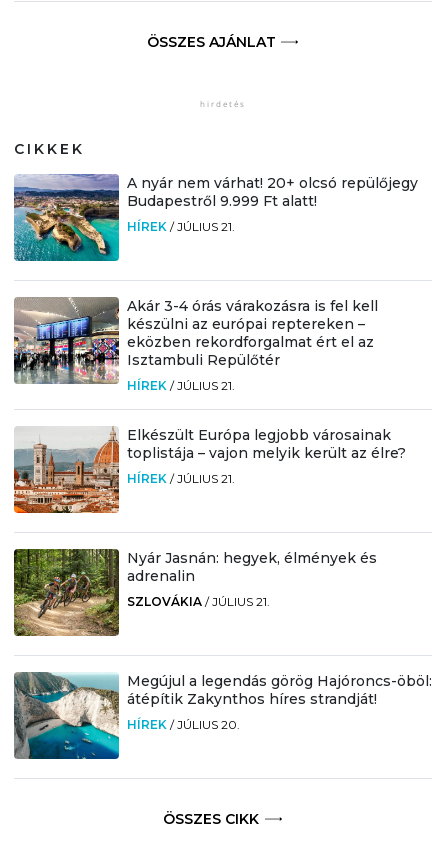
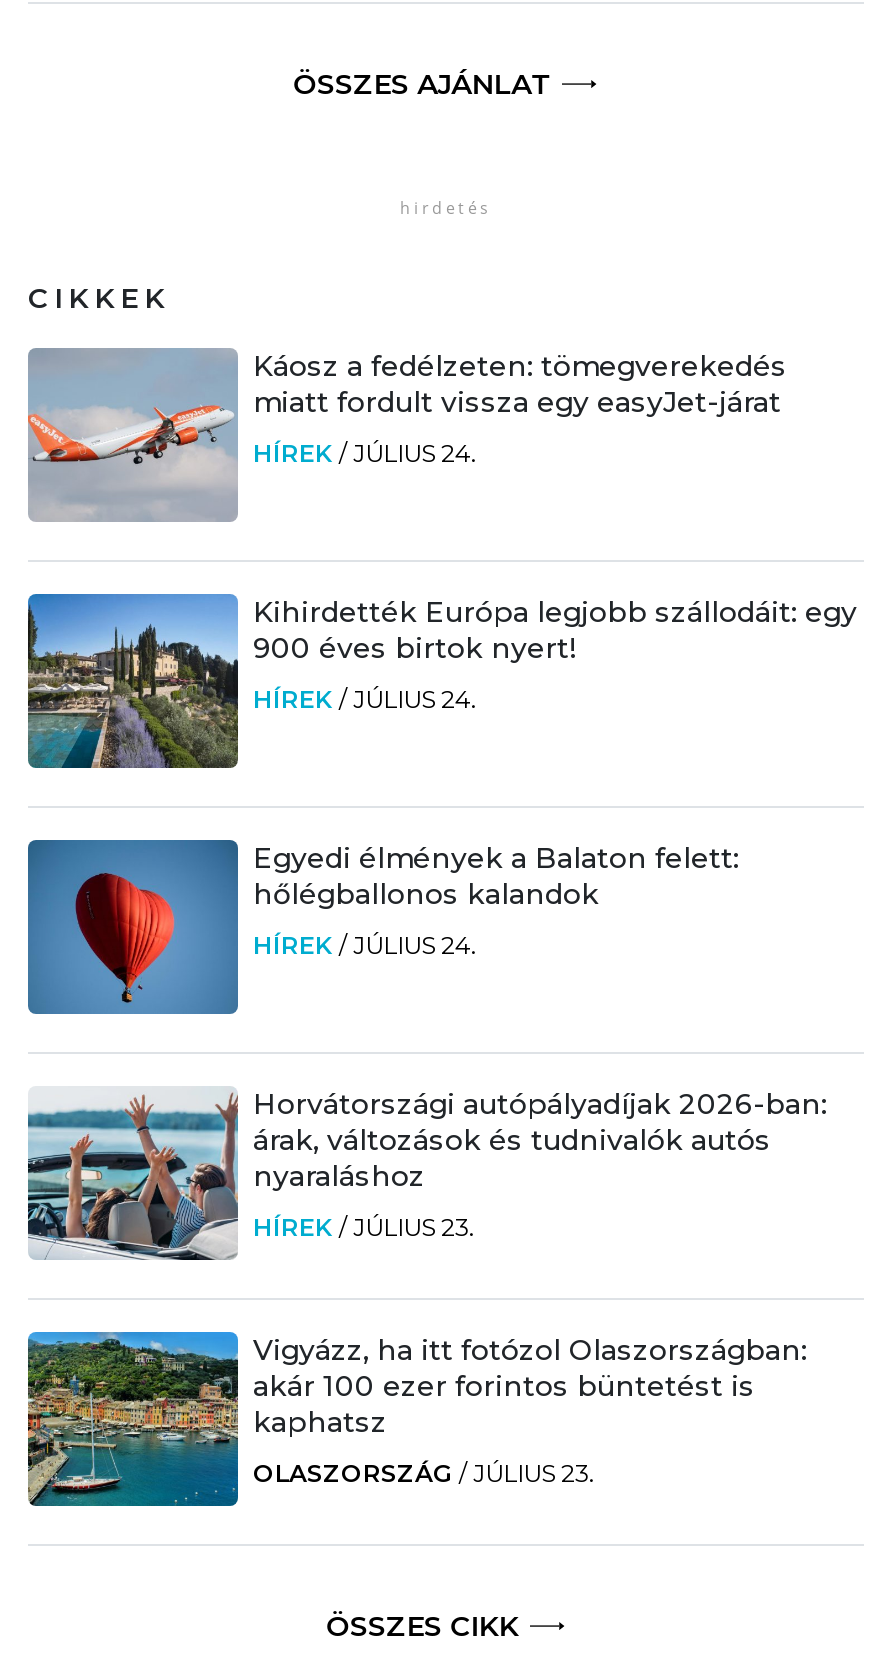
- [image]
- A nyár nem várhat! 20+ olcsó repülőjegy
- Budapestről 9.999 Ft alatt!
+ [image]
+ Káosz a fedélzeten: tömegverekedés
+ miatt fordult vissza egy easyJet-járat

- HÍREK /JÚLIUS 21.
+ HÍREK /JÚLIUS 24.

- [image]
- Akár 3-4 órás várakozásra is fel kell
- készülni az európai reptereken –
- eközben rekordforgalmat ért el az
- Isztambuli Repülőtér
+ [image]
+ Kihirdették Európa legjobb szállodáit: egy
+ 900 éves birtok nyert!

- HÍREK /JÚLIUS 21.
+ HÍREK /JÚLIUS 24.

- [image]
- Elkészült Európa legjobb városainak
- toplistája – vajon melyik került az élre?
+ [image]
+ Egyedi élmények a Balaton felett:
+ hőlégballonos kalandok

- HÍREK /JÚLIUS 21.
+ HÍREK /JÚLIUS 24.

- [image]
- Nyár Jasnán: hegyek, élmények és
- adrenalin
+ [image]
+ Horvátországi autópályadíjak 2026-ban:
+ árak, változások és tudnivalók autós
+ nyaraláshoz

- SZLOVÁKIA /JÚLIUS 21.
+ HÍREK /JÚLIUS 23.

- [image]
- Megújul a legendás görög Hajóroncs-öböl:
- átépítik Zakynthos híres strandját!
+ [image]
+ Vigyázz, ha itt fotózol Olaszországban:
+ akár 100 ezer forintos büntetést is
+ kaphatsz

- HÍREK /JÚLIUS 20.
+ OLASZORSZÁG /JÚLIUS 23.
